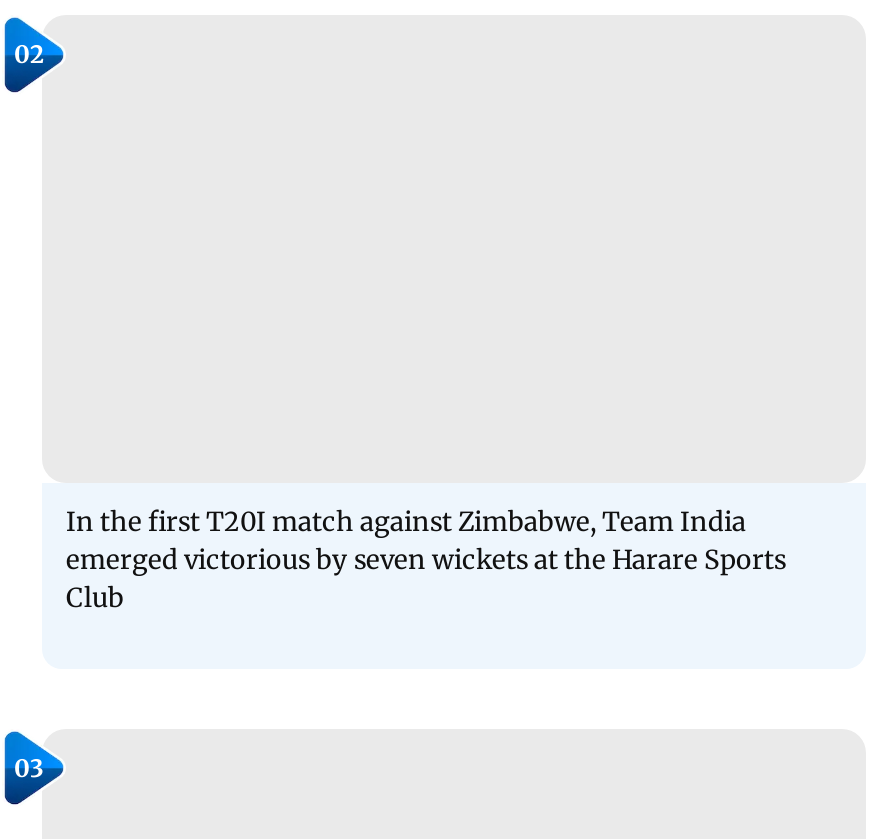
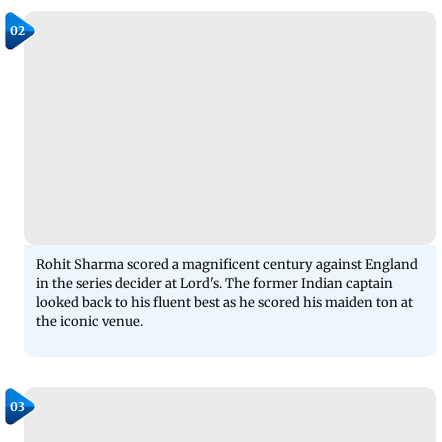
- In the first T20I match against Zimbabwe, Team India
- emerged victorious by seven wickets at the Harare Sports
- Club
+ Rohit Sharma scored a magnificent century against England
+ in the series decider at Lord's. The former Indian captain
+ looked back to his fluent best as he scored his maiden ton at
+ the iconic venue.
